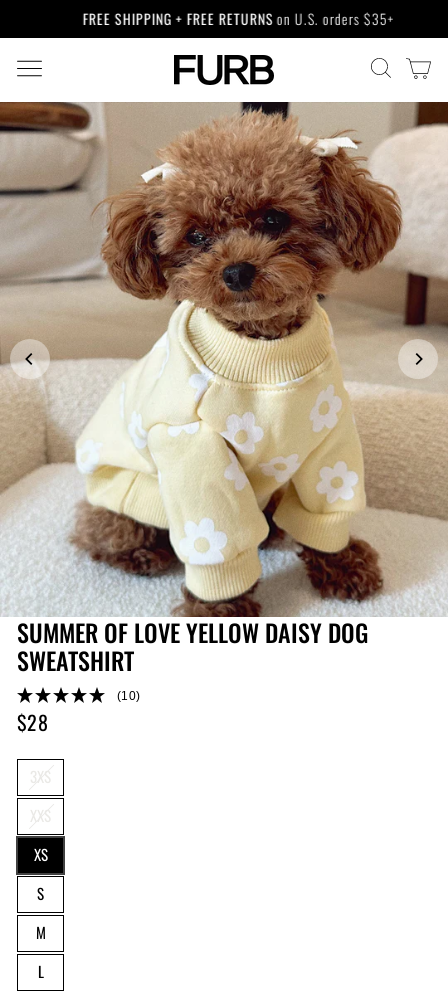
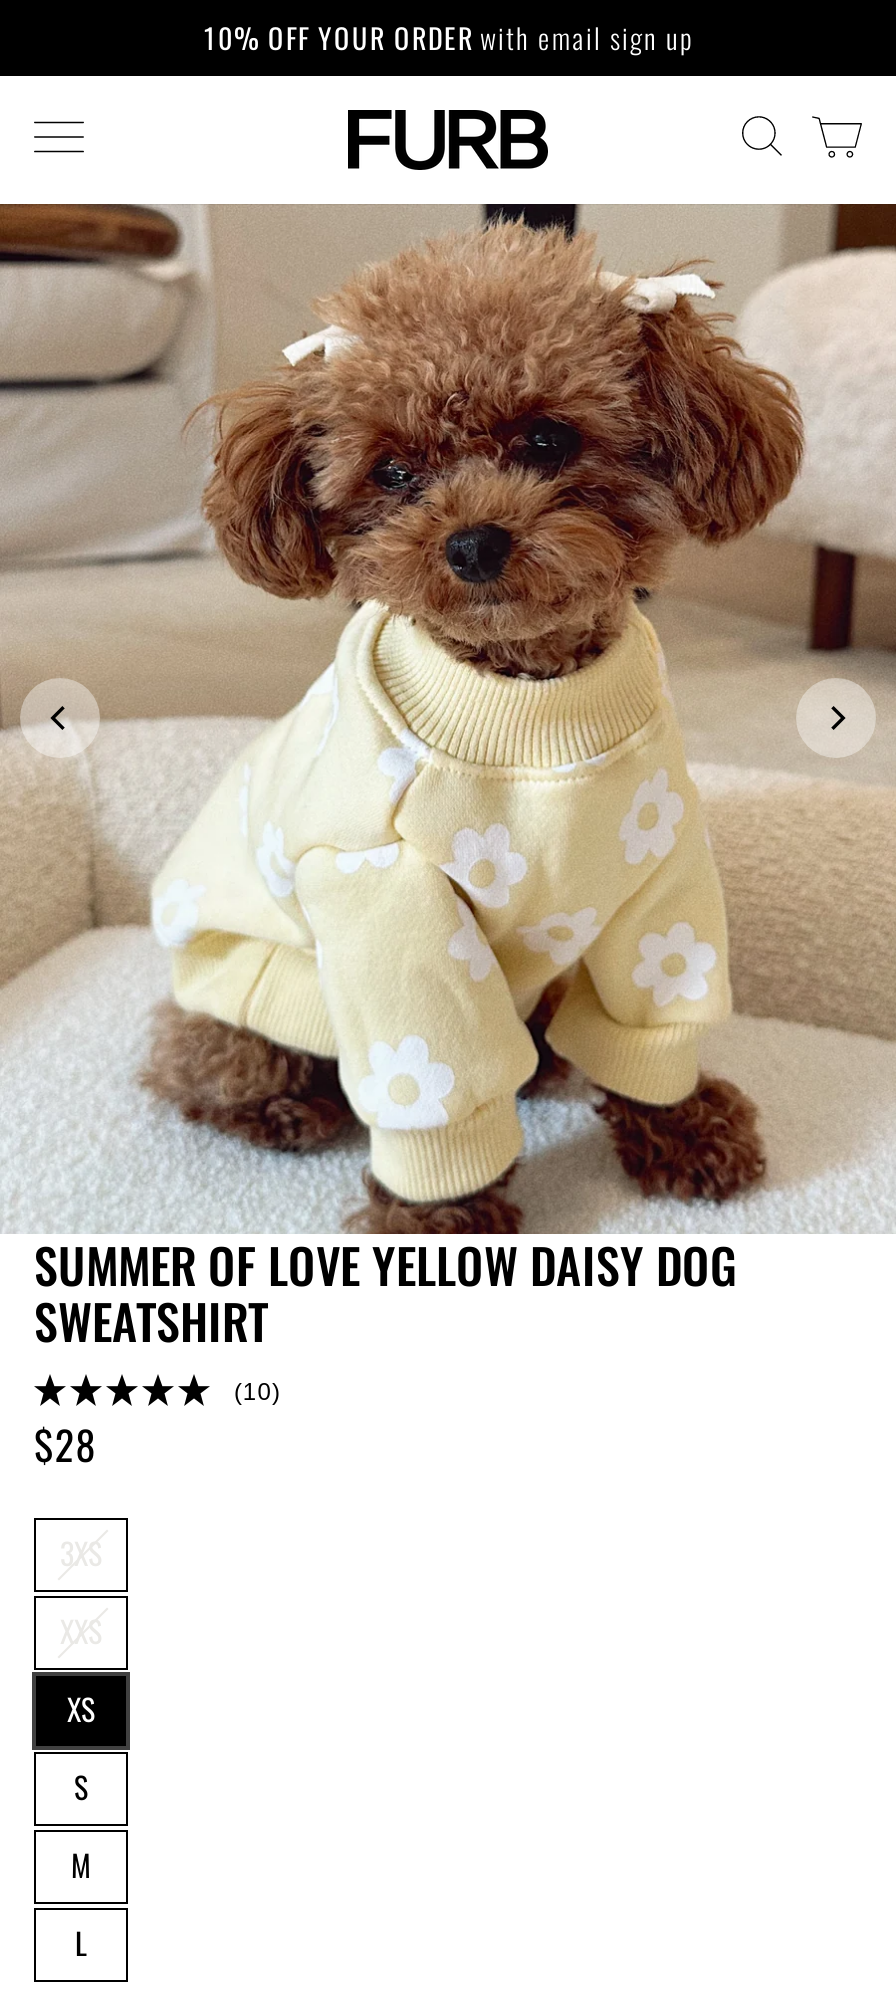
- FREE SHIPPING + FREE RETURNS on U.S. orders $35+
+ 10% OFF YOUR ORDER with email sign up
